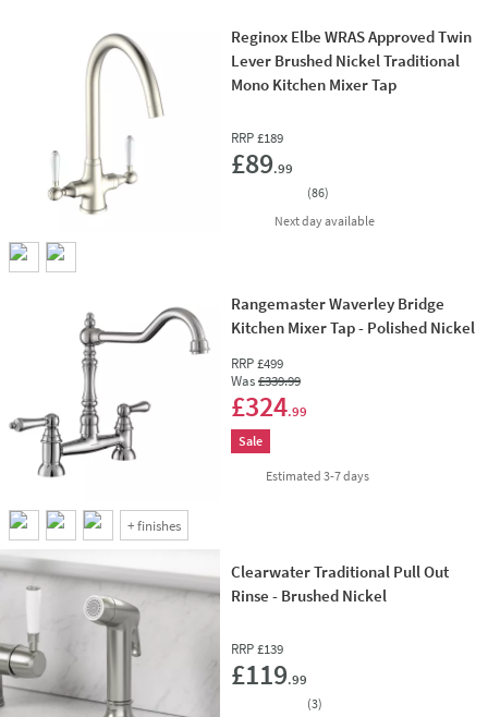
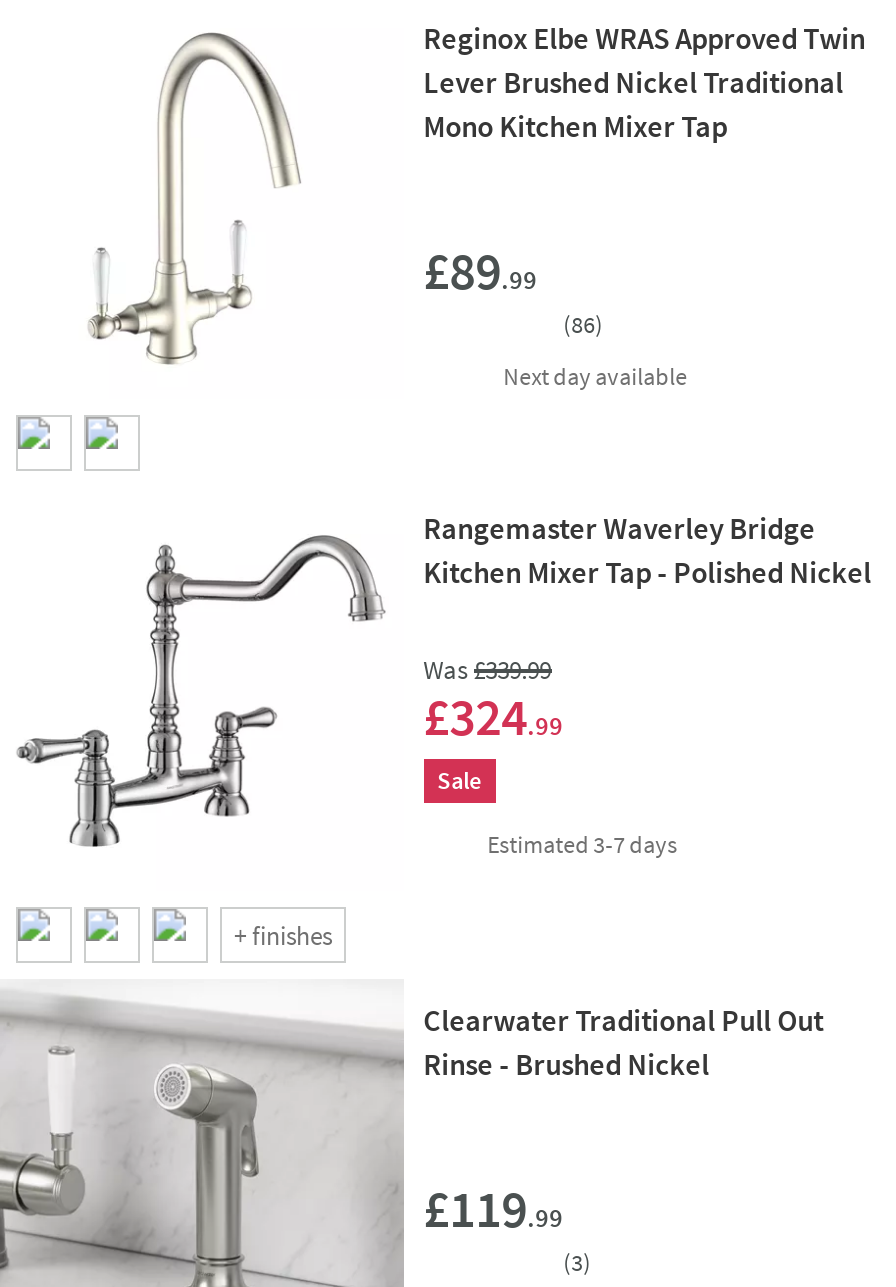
- RRP £189

- RRP £499

- RRP £139
